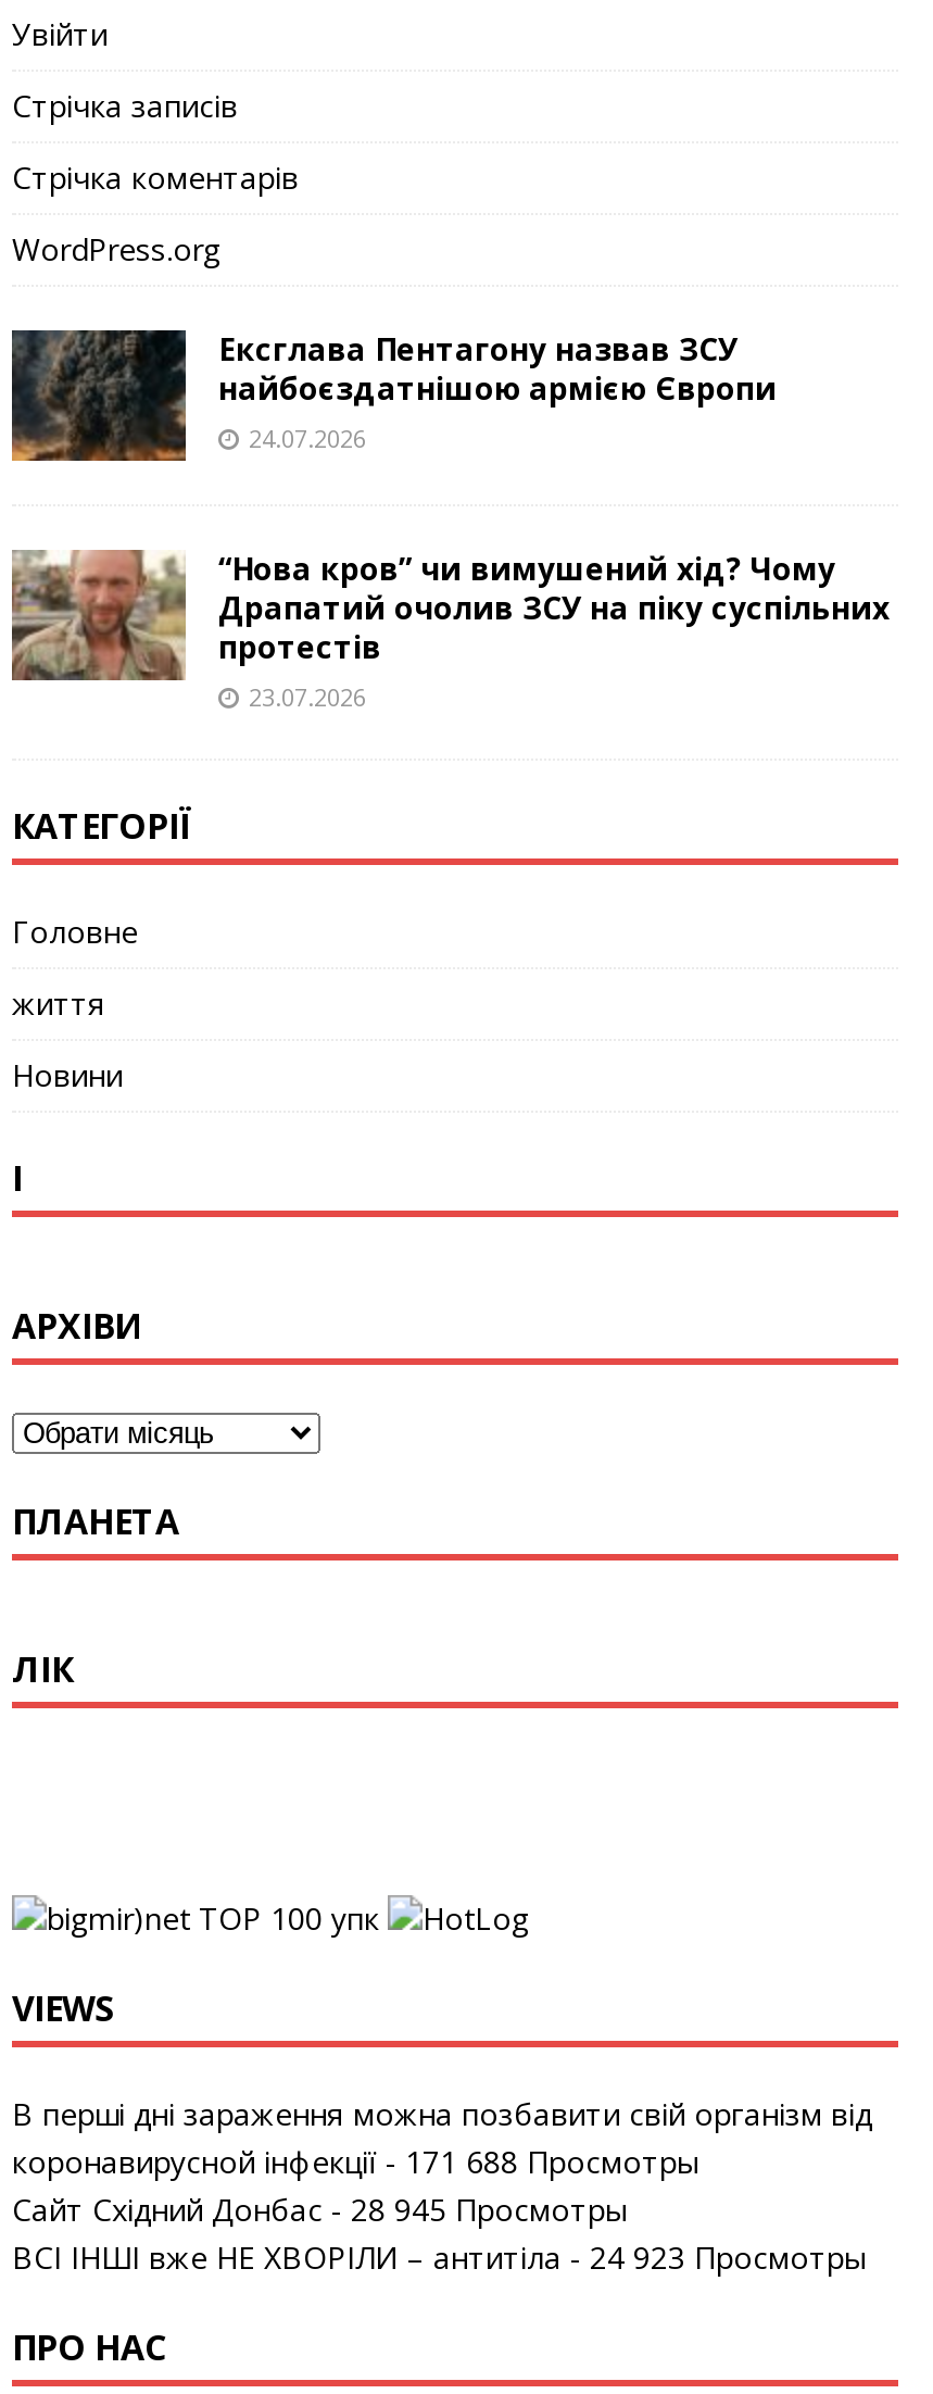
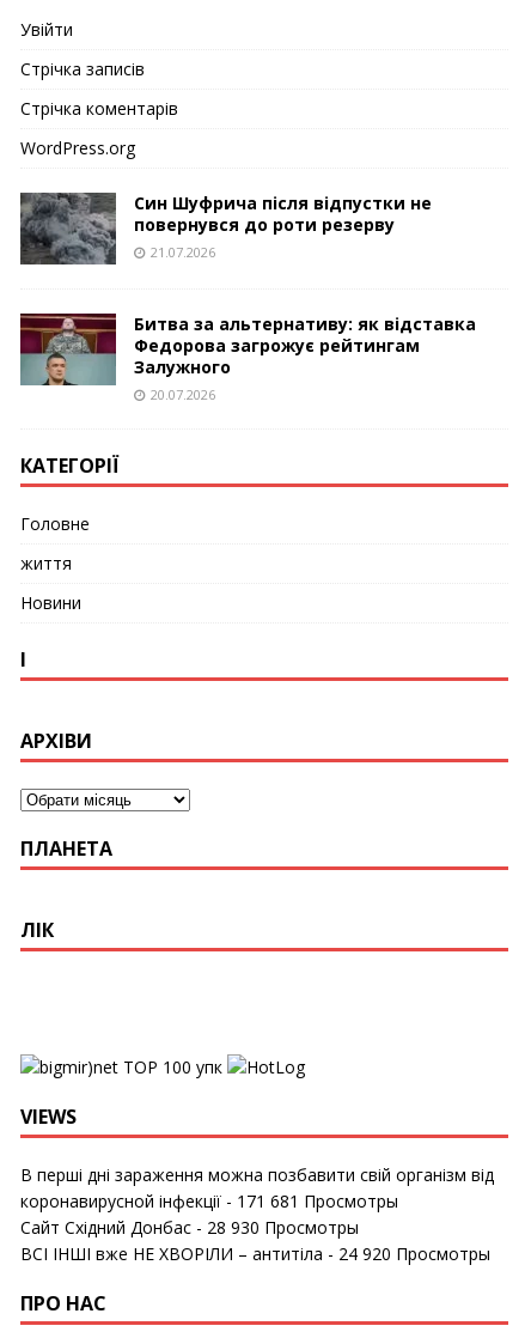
- [image]
- Ексглава Пентагону назвав ЗСУ
- найбоєздатнішою армією Європи
- 24.07.2026
+ [image]
+ Син Шуфрича після відпустки не
+ повернувся до роти резерву
+ 21.07.2026

- [image]
- “Нова кров” чи вимушений хід? Чому
- Драпатий очолив ЗСУ на піку суспільних
- протестів
- 23.07.2026
+ [image]
+ Битва за альтернативу: як відставка
+ Федорова загрожує рейтингам
+ Залужного
+ 20.07.2026

- коронавирусной інфекції - 171 688 Просмотры
+ коронавирусной інфекції - 171 681 Просмотры

- Сайт Східний Донбас - 28 945 Просмотры
+ Сайт Східний Донбас - 28 930 Просмотры

- ВСІ ІНШІ вже НЕ ХВОРІЛИ – антитіла - 24 923 Просмотры
+ ВСІ ІНШІ вже НЕ ХВОРІЛИ – антитіла - 24 920 Просмотры
